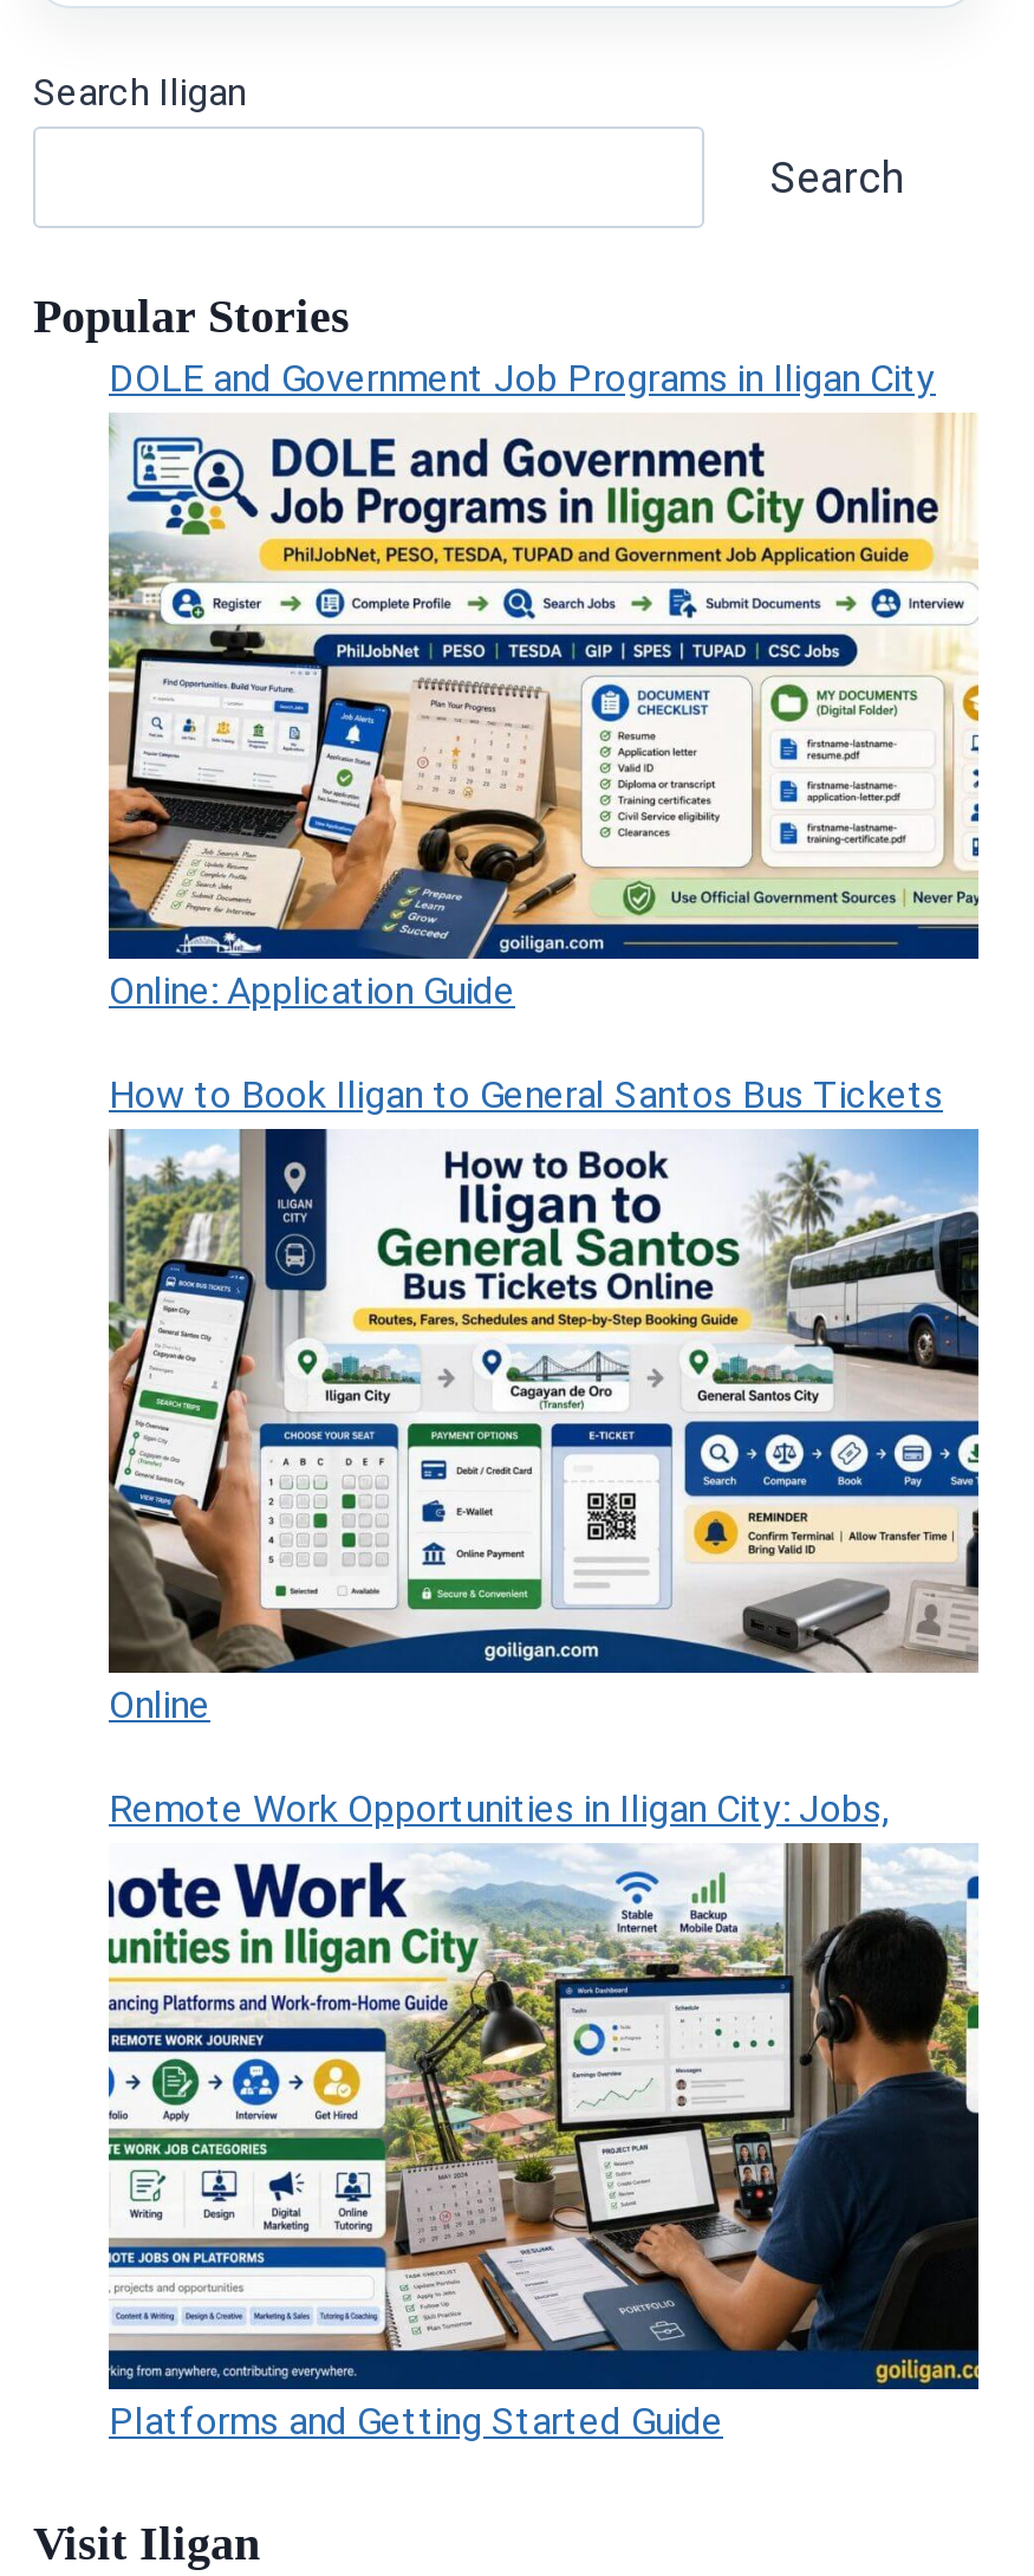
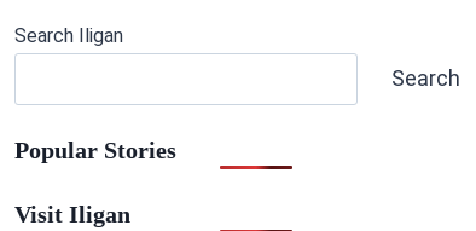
- DOLE and Government Job Programs in Iligan City

- [image]
- Online: Application Guide
- How to Book Iligan to General Santos Bus Tickets

- [image]
- Online
- Remote Work Opportunities in Iligan City: Jobs,

- [image]
- Platforms and Getting Started Guide
